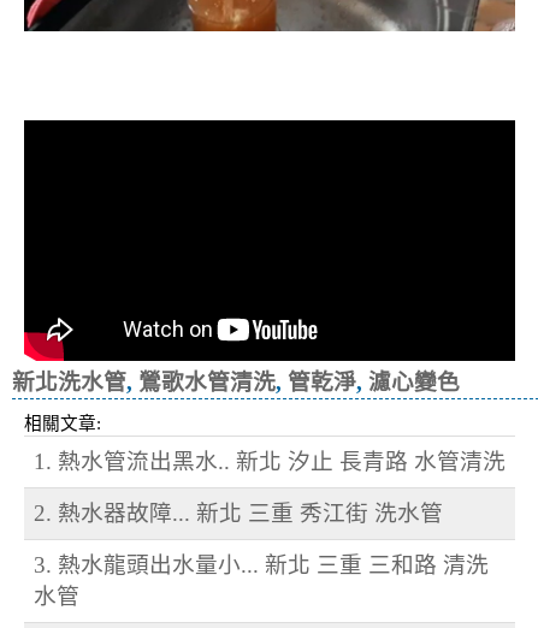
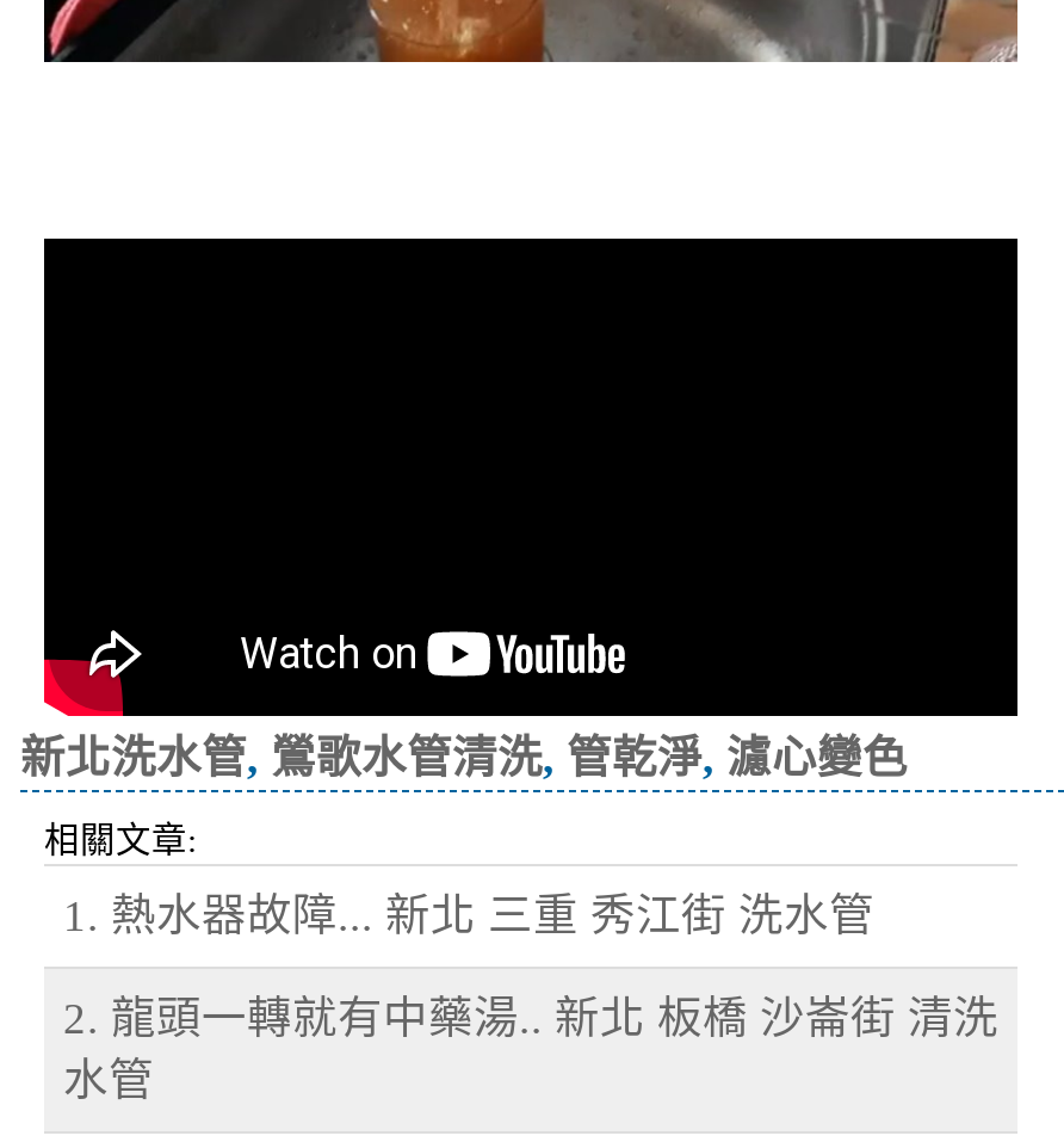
- 1. 熱水管流出黑水.. 新北 汐止 長青路 水管清洗
- 2. 熱水器故障... 新北 三重 秀江街 洗水管
- 3. 熱水龍頭出水量小... 新北 三重 三和路 清洗
+ 1. 熱水器故障... 新北 三重 秀江街 洗水管
+ 2. 龍頭一轉就有中藥湯.. 新北 板橋 沙崙街 清洗
